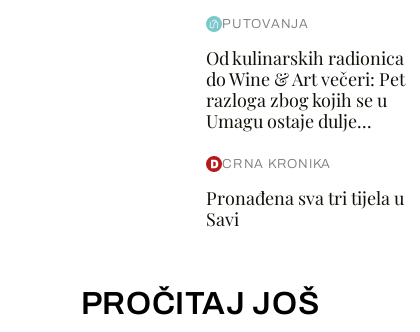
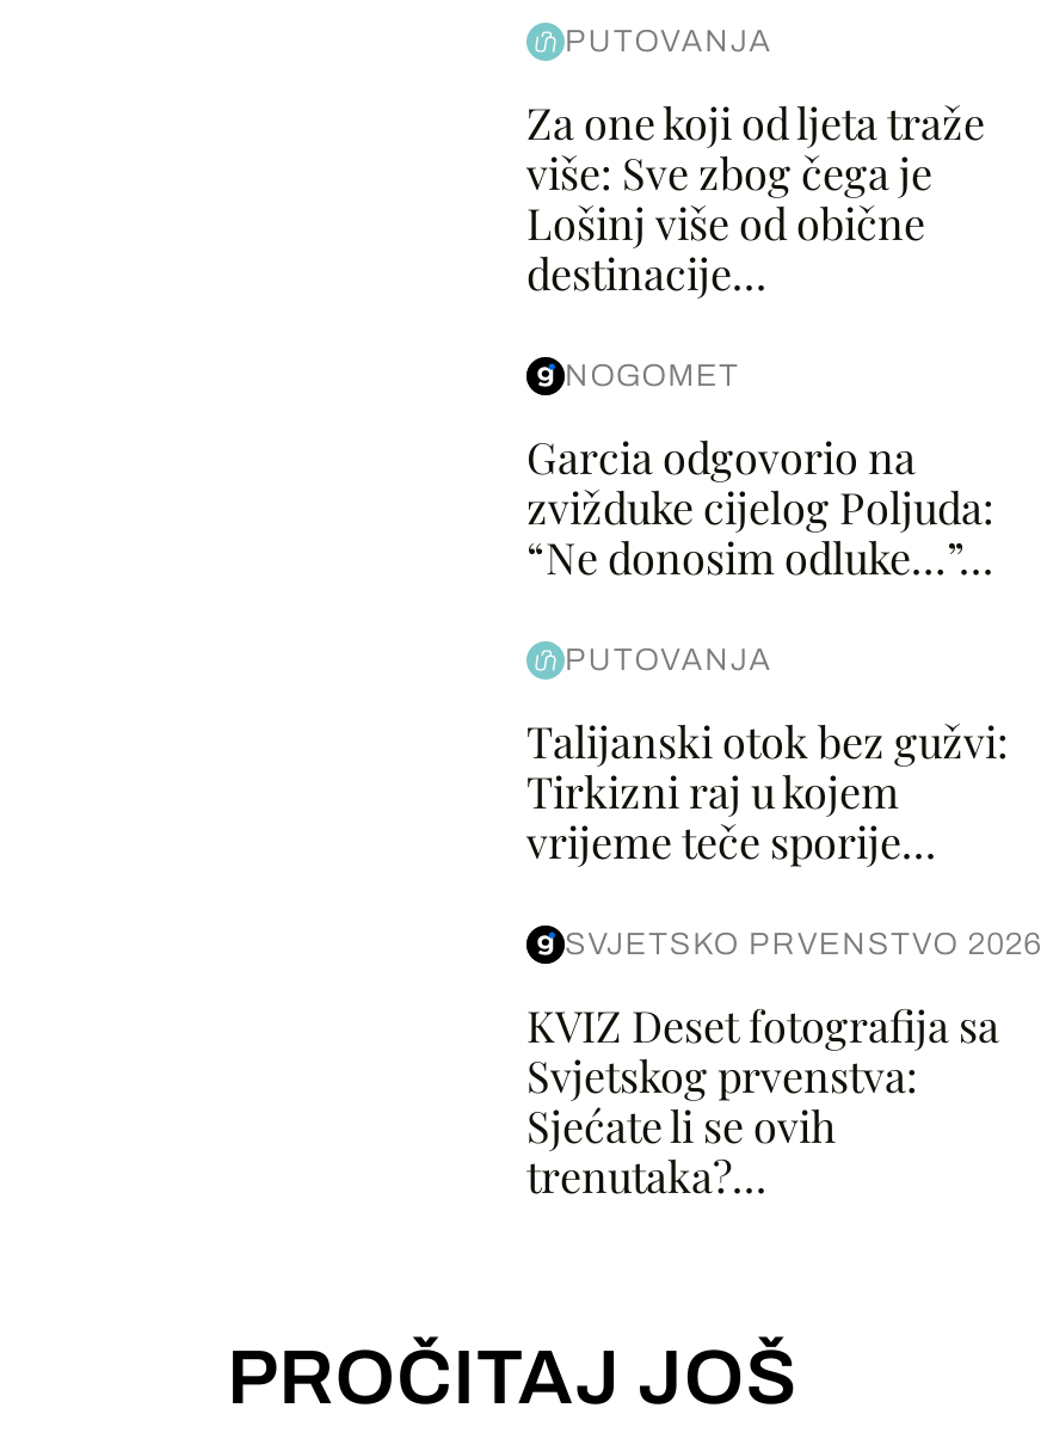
- Od kulinarskih radionica
- do Wine & Art večeri: Pet
- razloga zbog kojih se u
- Umagu ostaje dulje...
- CRNA KRONIKA
- Pronađena sva tri tijela u
- Savi
+ Za one koji od ljeta traže
+ više: Sve zbog čega je
+ Lošinj više od obične
+ destinacije...
+ NOGOMET
+ Garcia odgovorio na
+ zvižduke cijelog Poljuda:
+ “Ne donosim odluke…”...
+ PUTOVANJA
+ Talijanski otok bez gužvi:
+ Tirkizni raj u kojem
+ vrijeme teče sporije...
+ SVJETSKO PRVENSTVO 2026
+ KVIZ Deset fotografija sa
+ Svjetskog prvenstva:
+ Sjećate li se ovih
+ trenutaka?...
